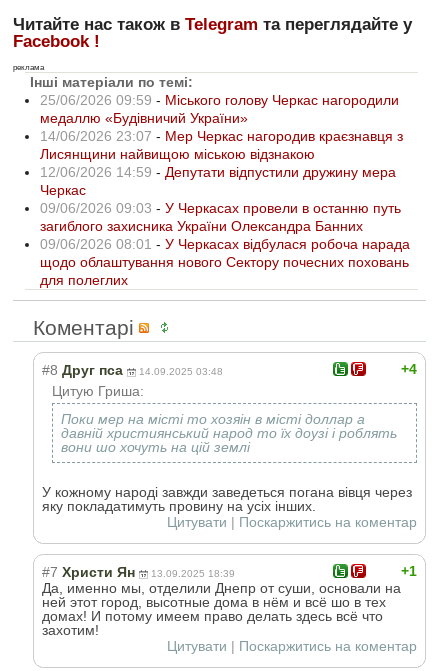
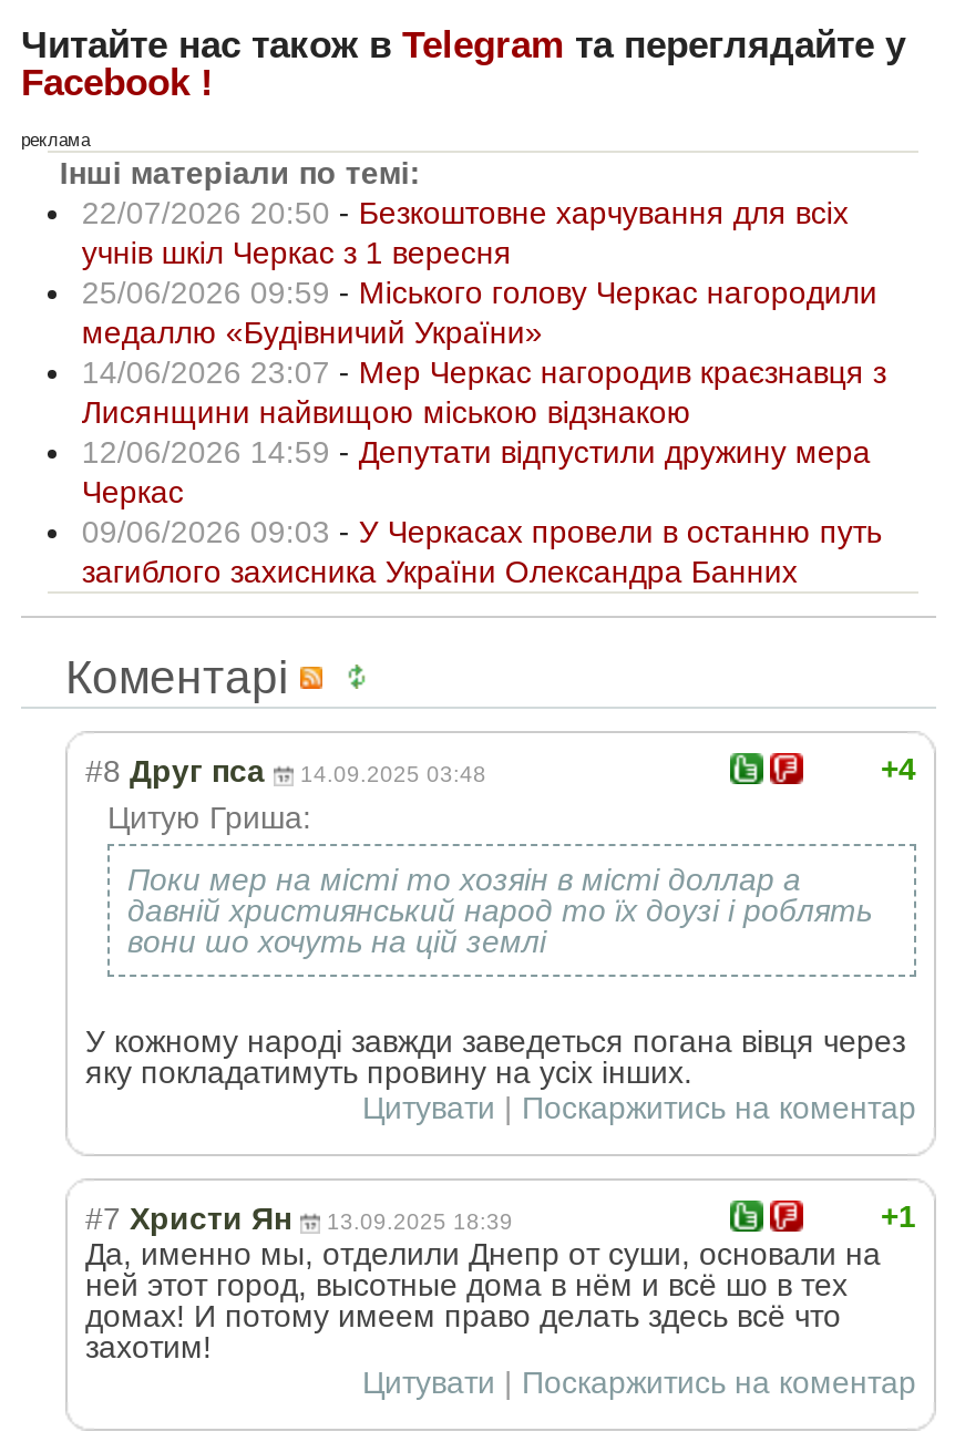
+ 22/07/2026 20:50 - Безкоштовне харчування для всіх
+ учнів шкіл Черкас з 1 вересня

moved down: 25/06/2026 09:59 - Міського голову Черкас нагородили | медаллю «Будівничий України» | 14/06/2026 23:07 - Мер Черкас нагородив краєзнавця з | Лисянщини найвищою міською відзнакою | 12/06/2026 14:59 - Депутати відпустили дружину мера | Черкас | 09/06/2026 09:03 - У Черкасах провели в останню путь | загиблого захисника України Олександра Банних

- 09/06/2026 08:01 - У Черкасах відбулася робоча нарада
- щодо облаштування нового Сектору почесних поховань
- для полеглих
